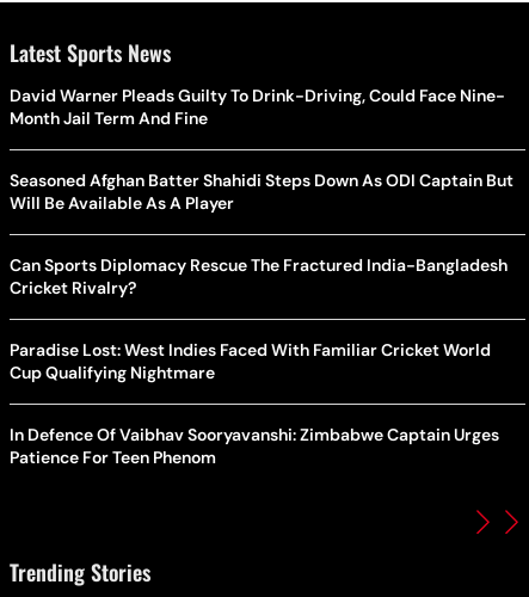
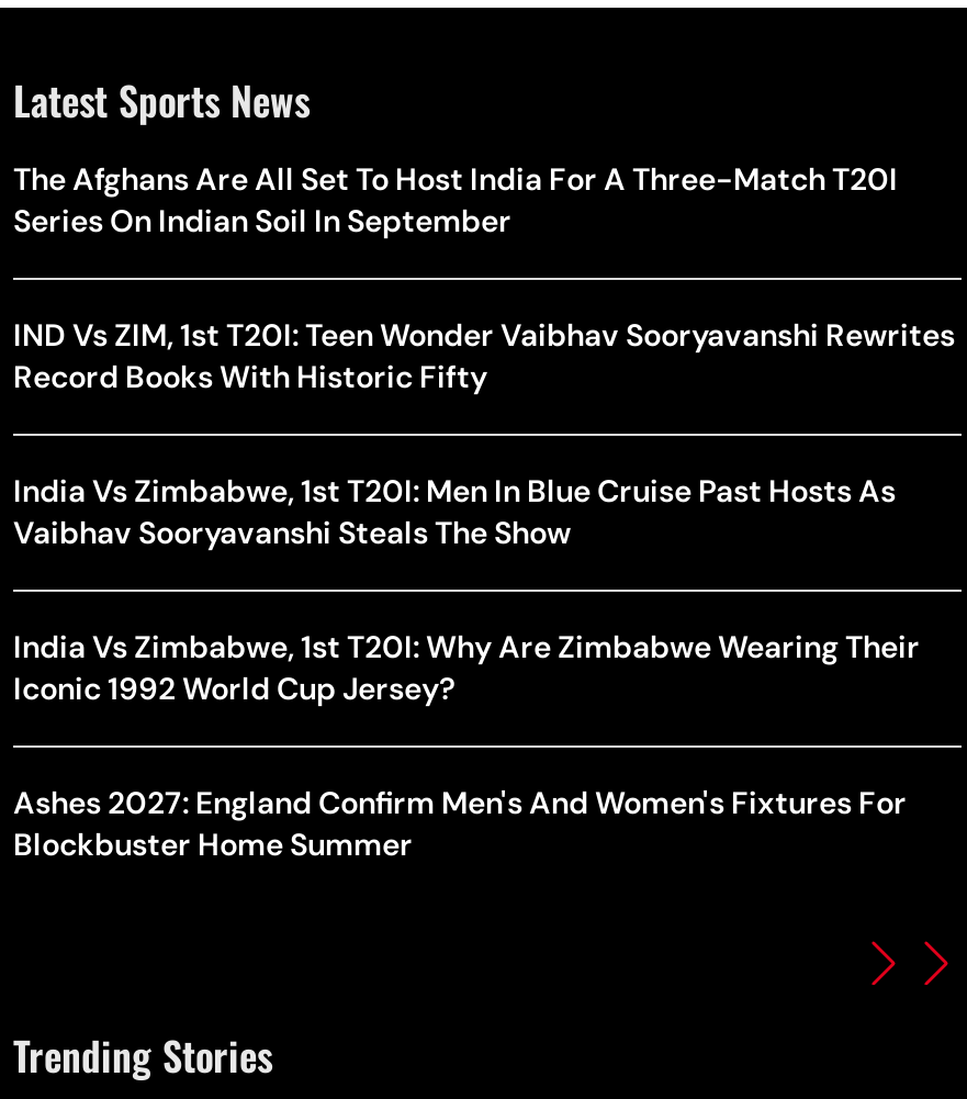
- David Warner Pleads Guilty To Drink-Driving, Could Face Nine-
- Month Jail Term And Fine
+ The Afghans Are All Set To Host India For A Three-Match T20I
+ Series On Indian Soil In September

- Seasoned Afghan Batter Shahidi Steps Down As ODI Captain But
- Will Be Available As A Player
+ IND Vs ZIM, 1st T20I: Teen Wonder Vaibhav Sooryavanshi Rewrites
+ Record Books With Historic Fifty

- Can Sports Diplomacy Rescue The Fractured India-Bangladesh
- Cricket Rivalry?
+ India Vs Zimbabwe, 1st T20I: Men In Blue Cruise Past Hosts As
+ Vaibhav Sooryavanshi Steals The Show

- Paradise Lost: West Indies Faced With Familiar Cricket World
- Cup Qualifying Nightmare
+ India Vs Zimbabwe, 1st T20I: Why Are Zimbabwe Wearing Their
+ Iconic 1992 World Cup Jersey?

- In Defence Of Vaibhav Sooryavanshi: Zimbabwe Captain Urges
- Patience For Teen Phenom
+ Ashes 2027: England Confirm Men's And Women's Fixtures For
+ Blockbuster Home Summer
